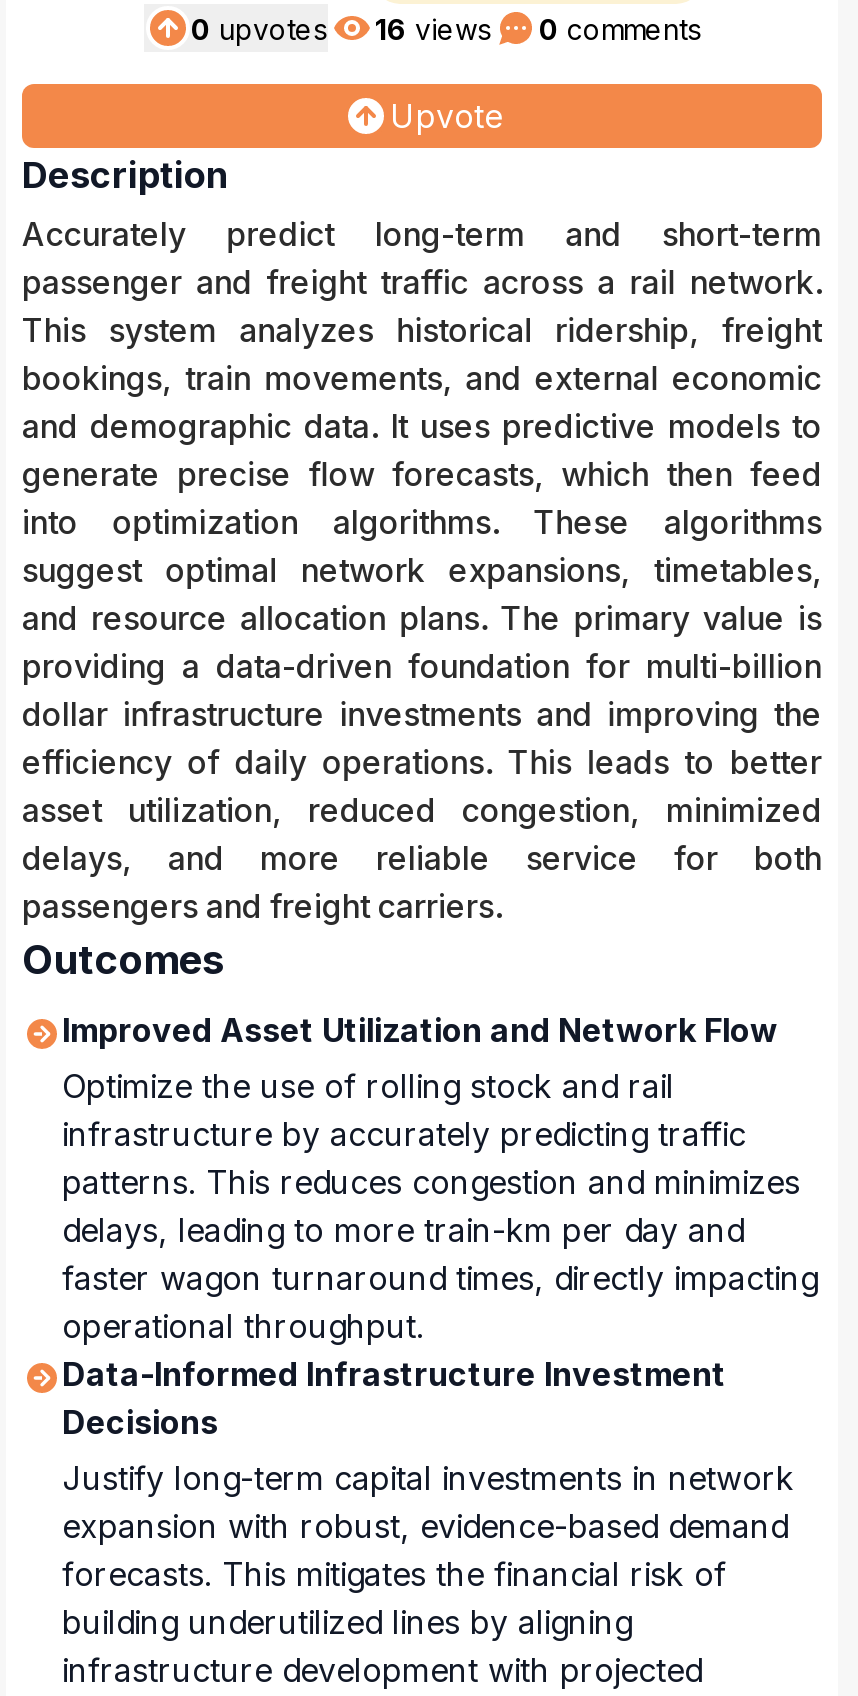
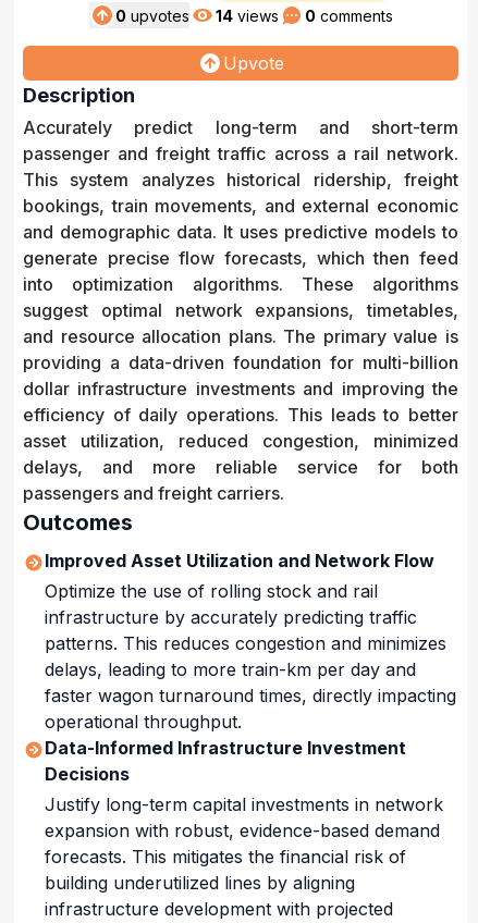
- 0 upvotes 16 views 0 comments
+ 0 upvotes 14 views 0 comments
